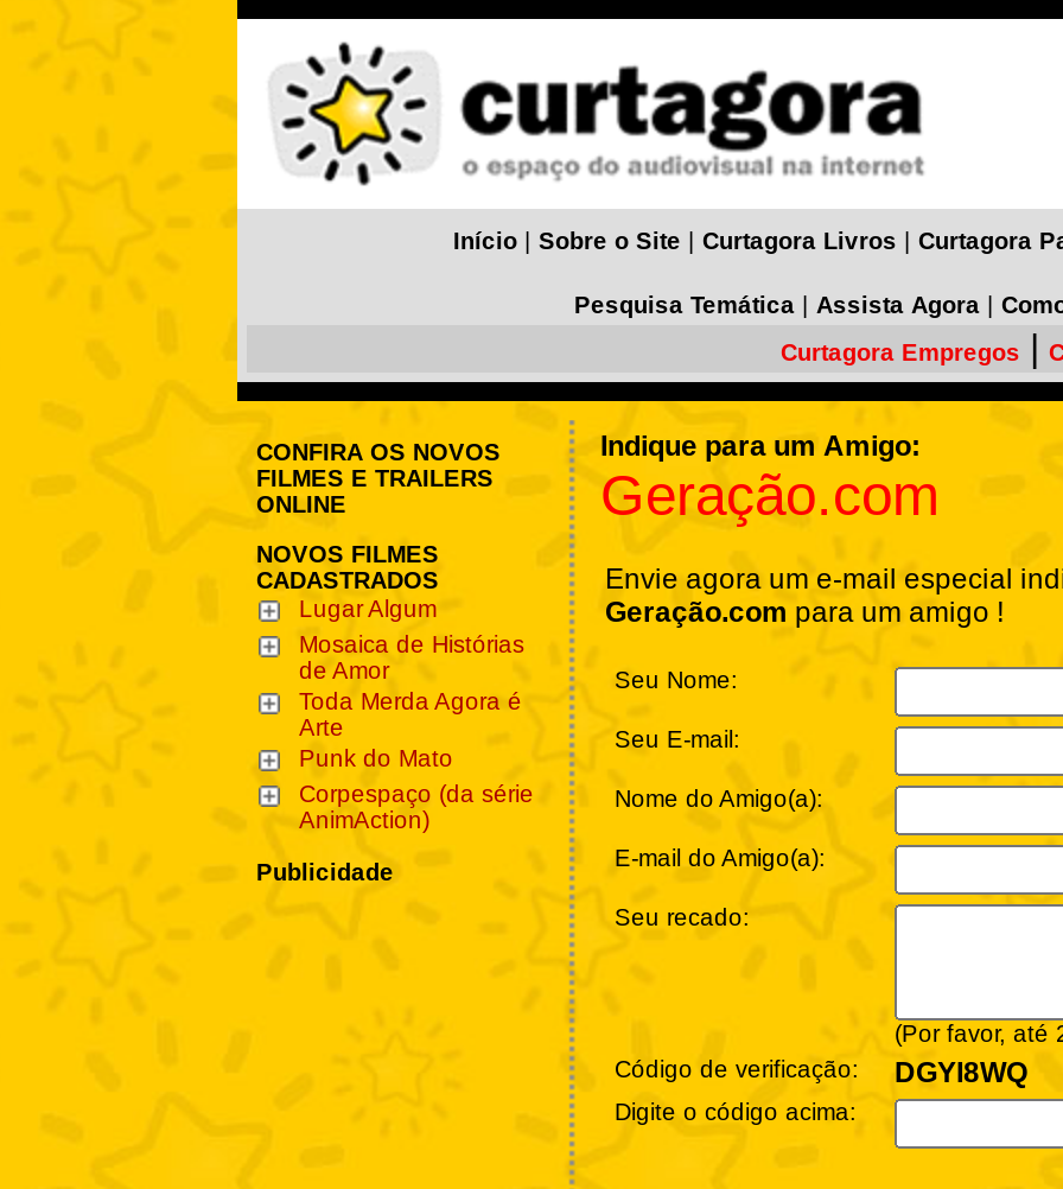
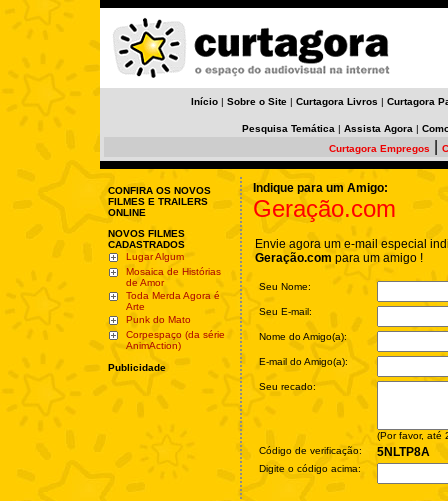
- Código de verificação: DGYI8WQ
+ Código de verificação: 5NLTP8A
